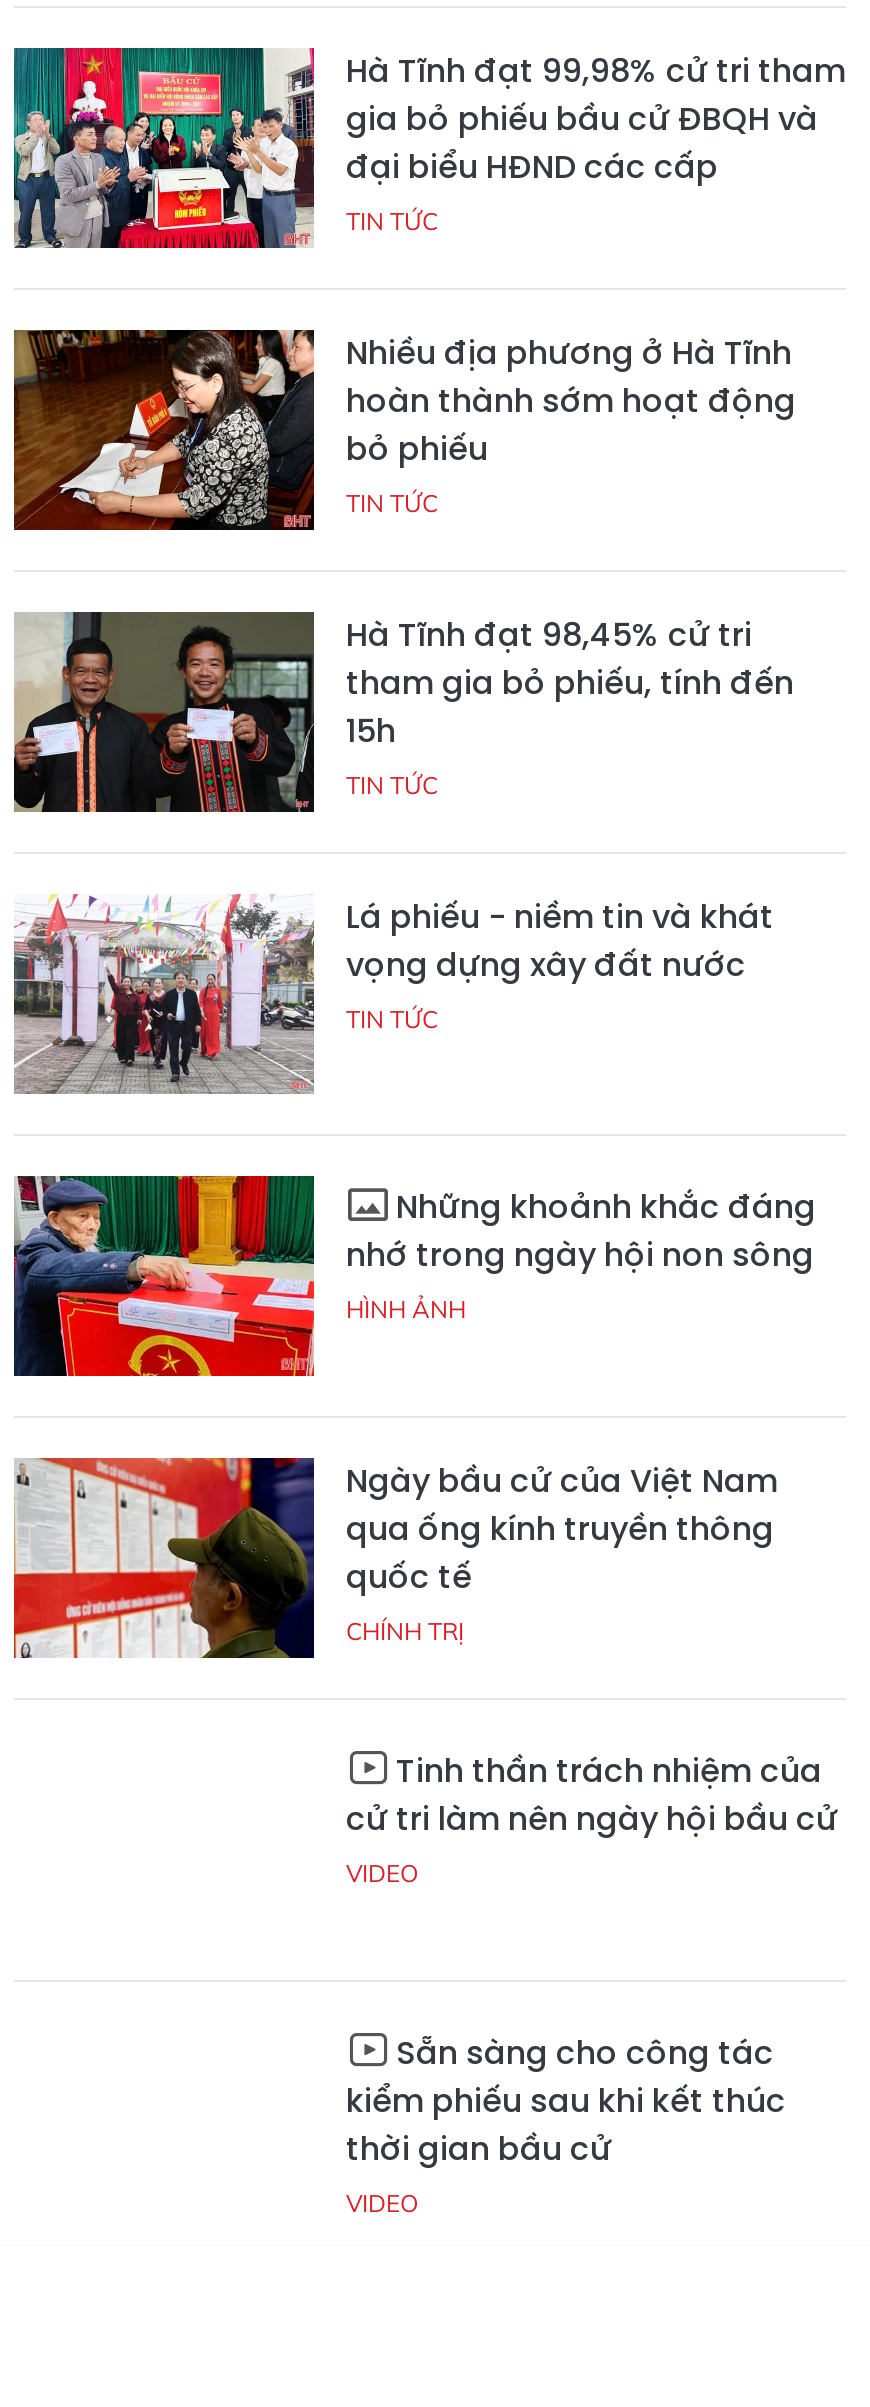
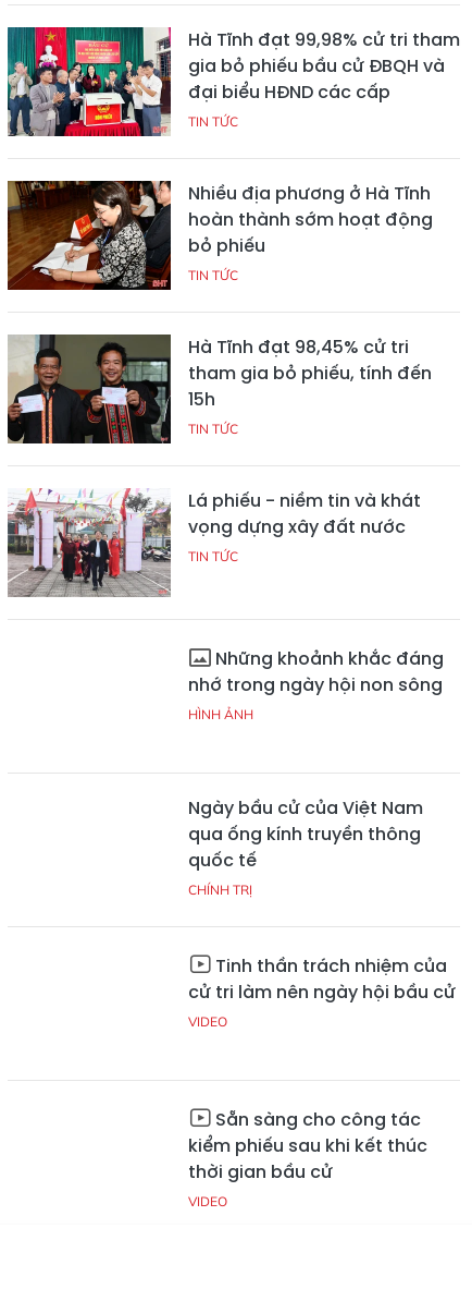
- [image]

- [image]
